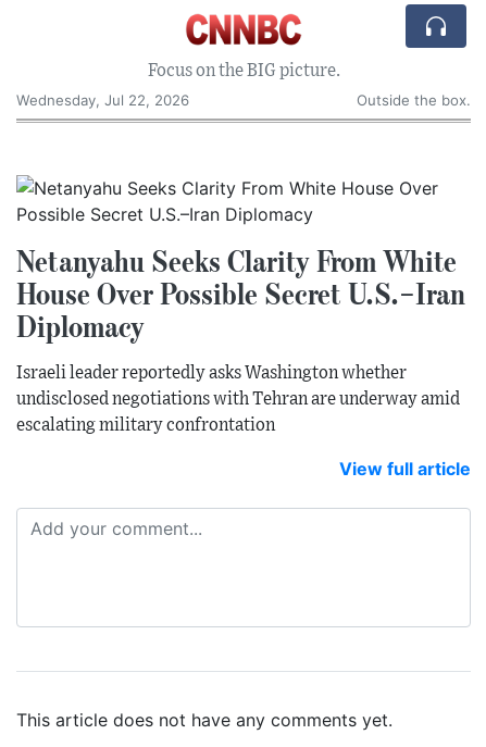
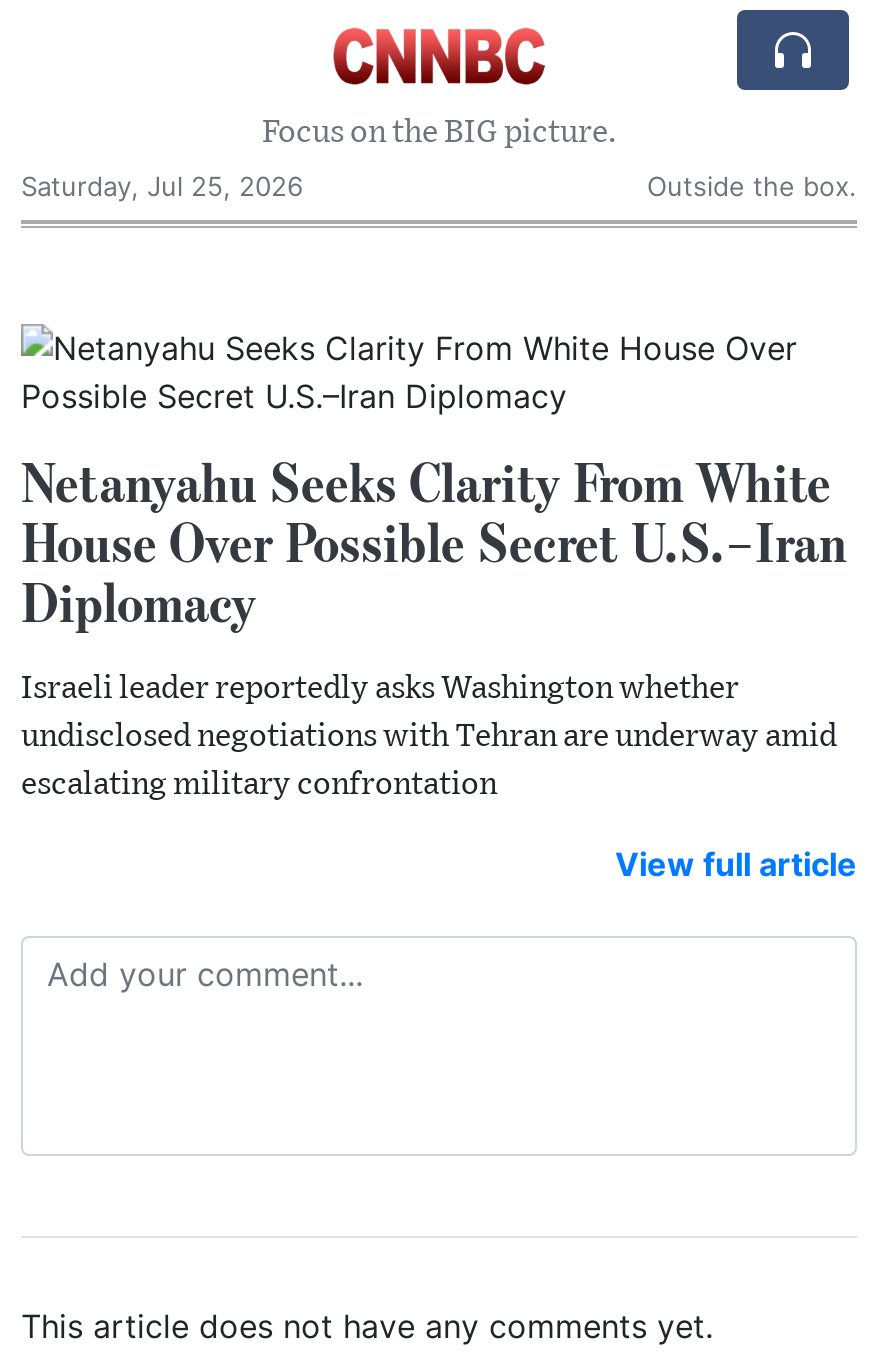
- Wednesday, Jul 22, 2026
+ Saturday, Jul 25, 2026
